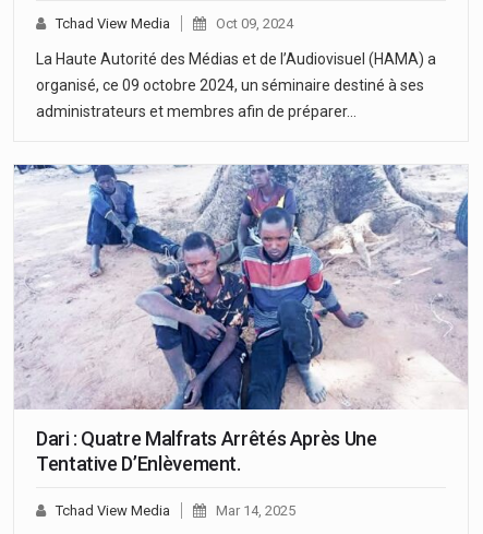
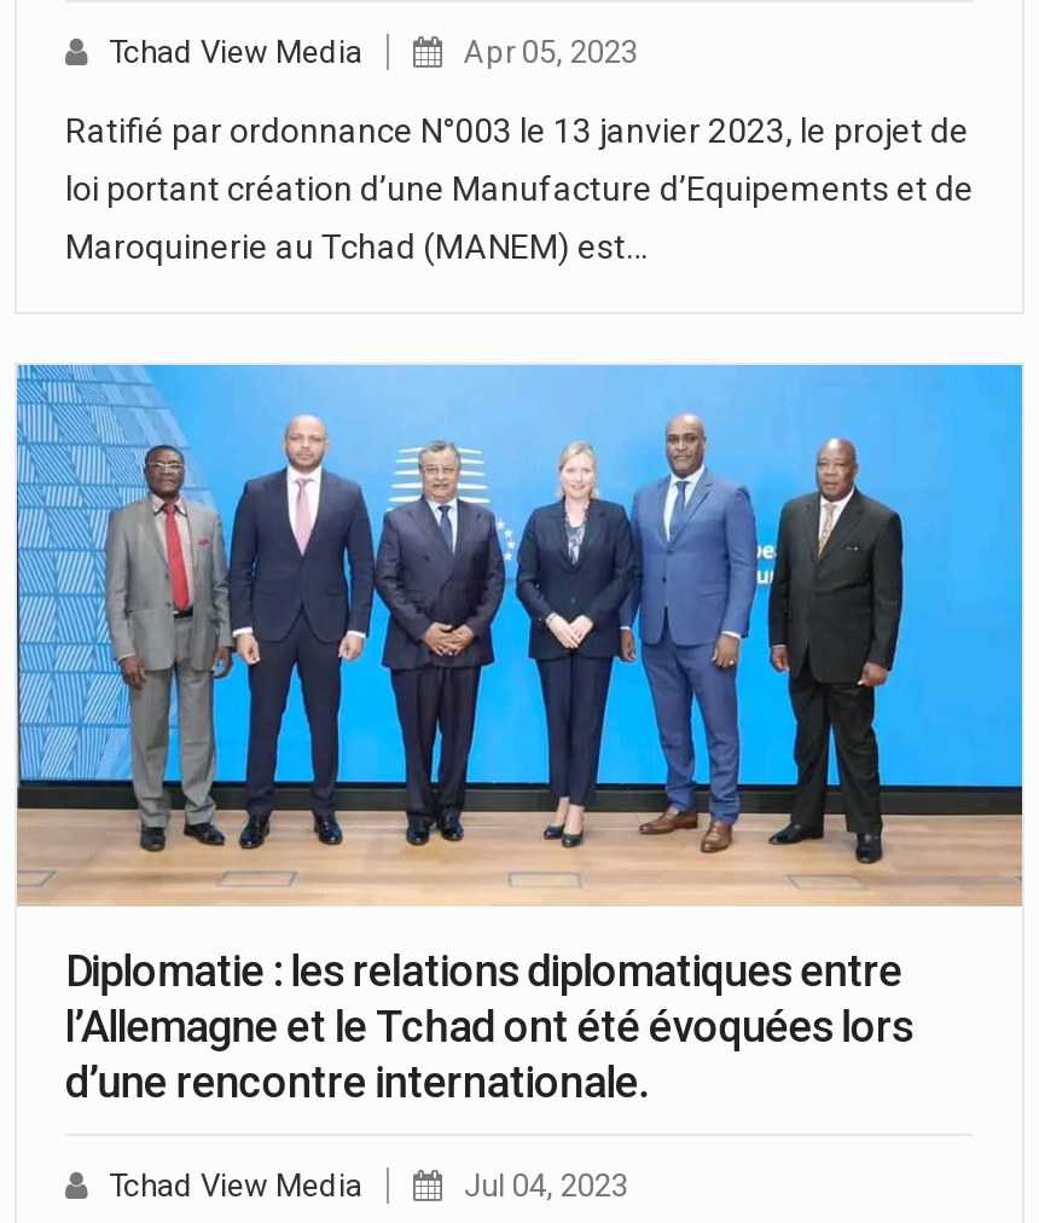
- Oct 09, 2024
+ Apr 05, 2023

- La Haute Autorité des Médias et de l’Audiovisuel (HAMA) a
+ Ratifié par ordonnance N°003 le 13 janvier 2023, le projet de

- organisé, ce 09 octobre 2024, un séminaire destiné à ses
+ loi portant création d’une Manufacture d’Equipements et de

- administrateurs et membres afin de préparer…
+ Maroquinerie au Tchad (MANEM) est…

- [image]
- Dari : Quatre Malfrats Arrêtés Après Une
- Tentative D’Enlèvement.
+ [image]
+ Diplomatie : les relations diplomatiques entre
+ l’Allemagne et le Tchad ont été évoquées lors
+ d’une rencontre internationale.

- Mar 14, 2025
+ Jul 04, 2023
